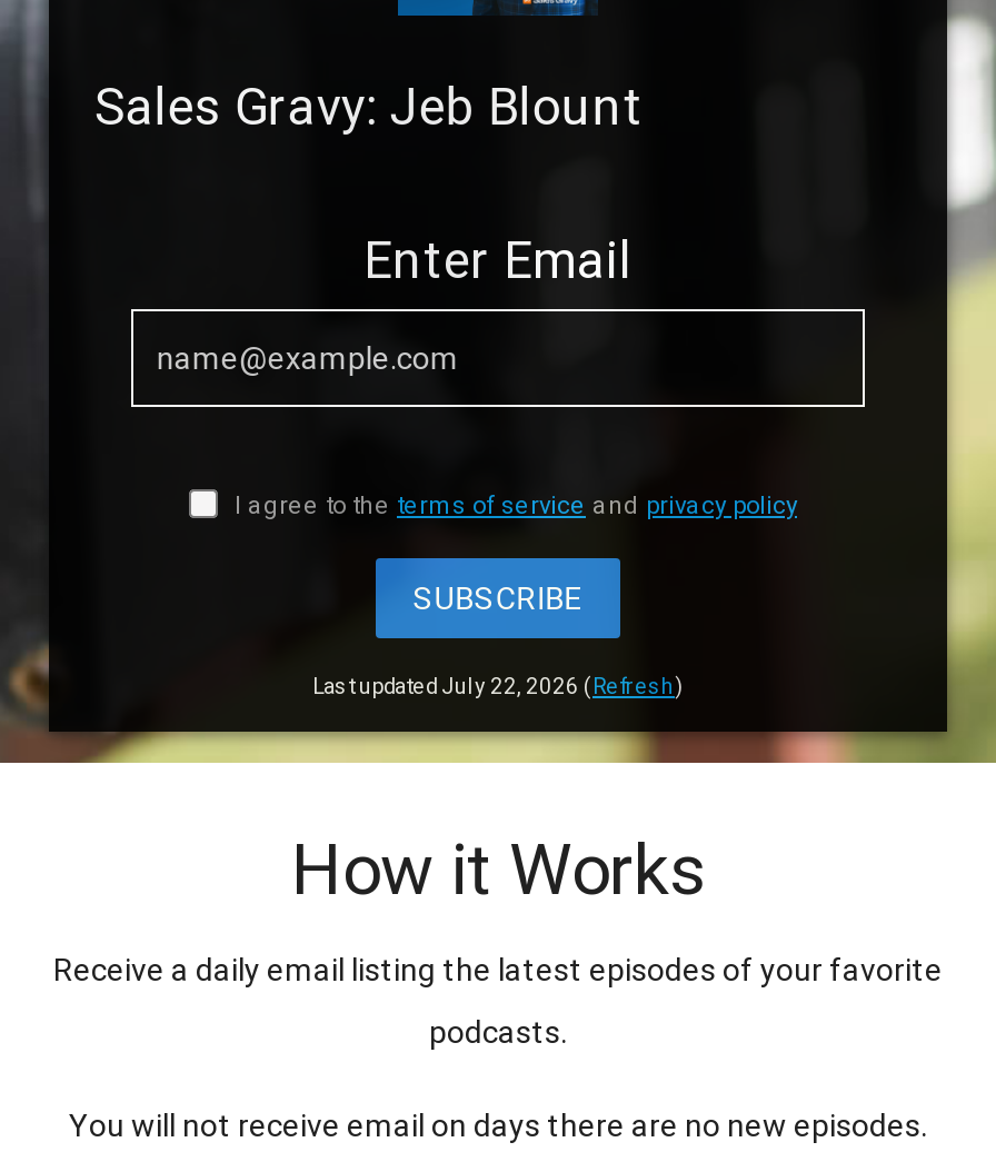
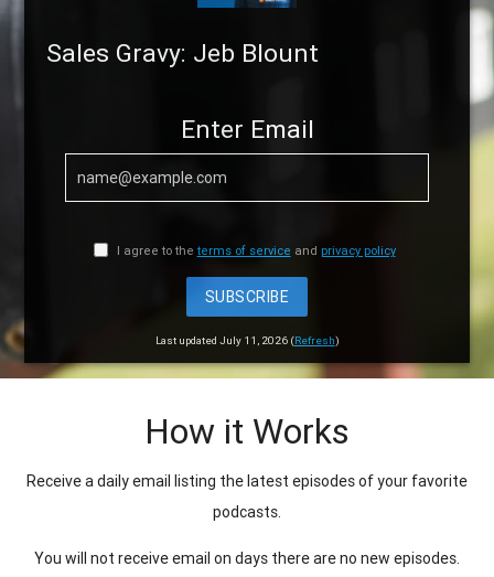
- Last updated July 22, 2026 (Refresh)
+ Last updated July 11, 2026 (Refresh)
